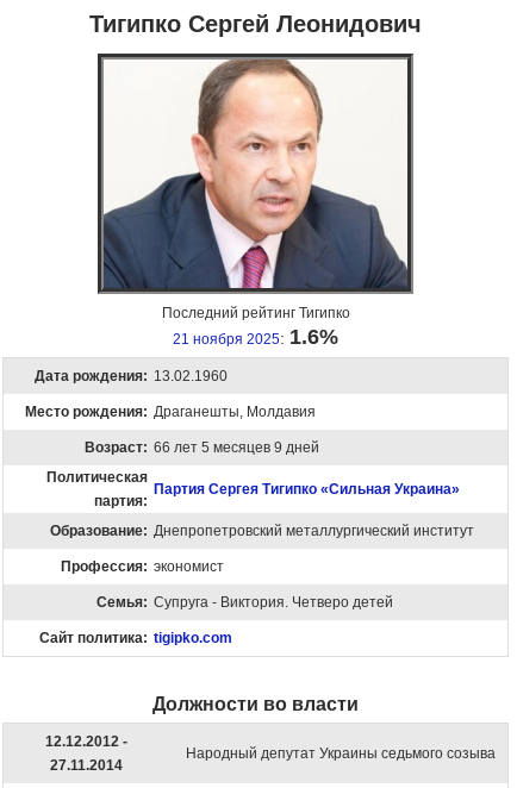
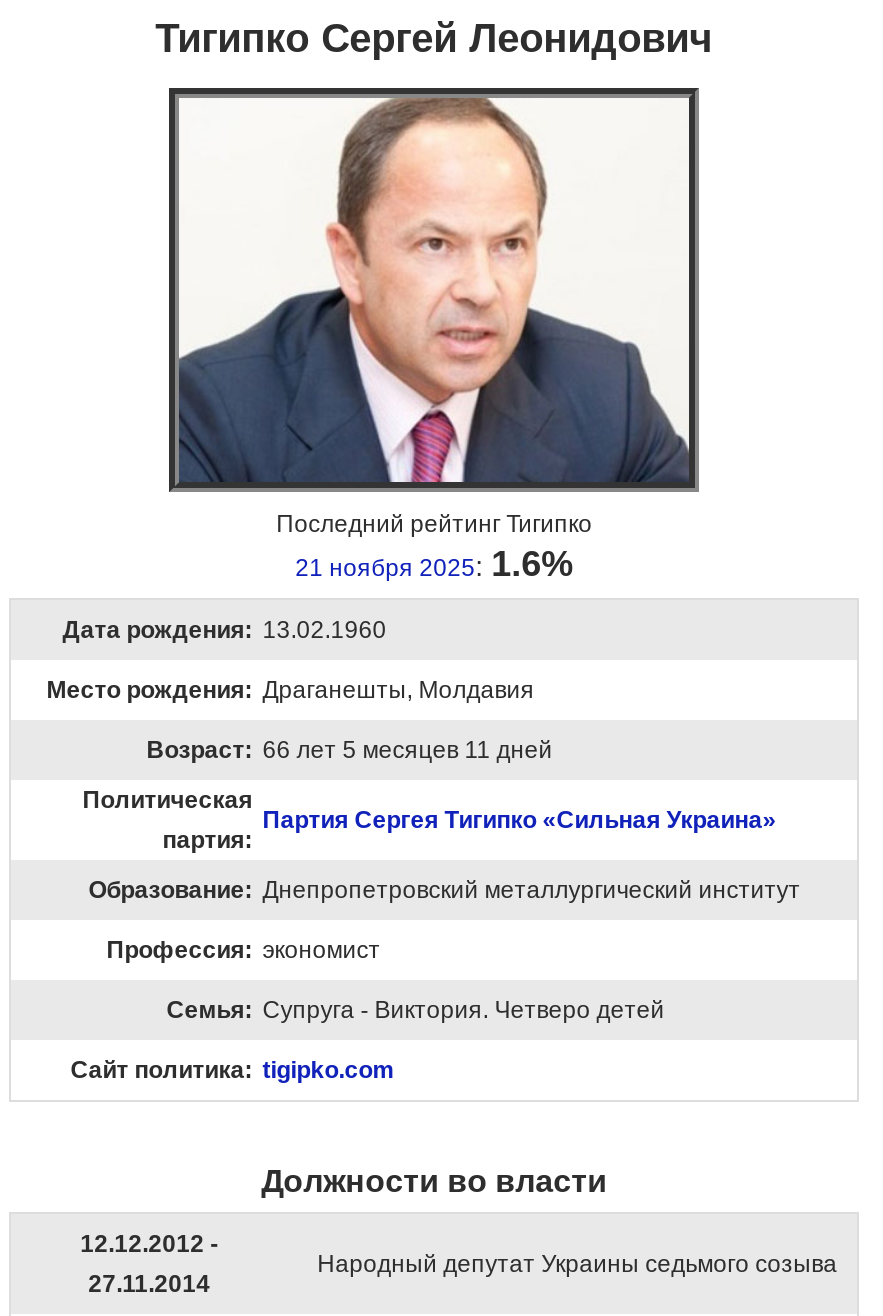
- Возраст: 66 лет 5 месяцев 9 дней
+ Возраст: 66 лет 5 месяцев 11 дней
